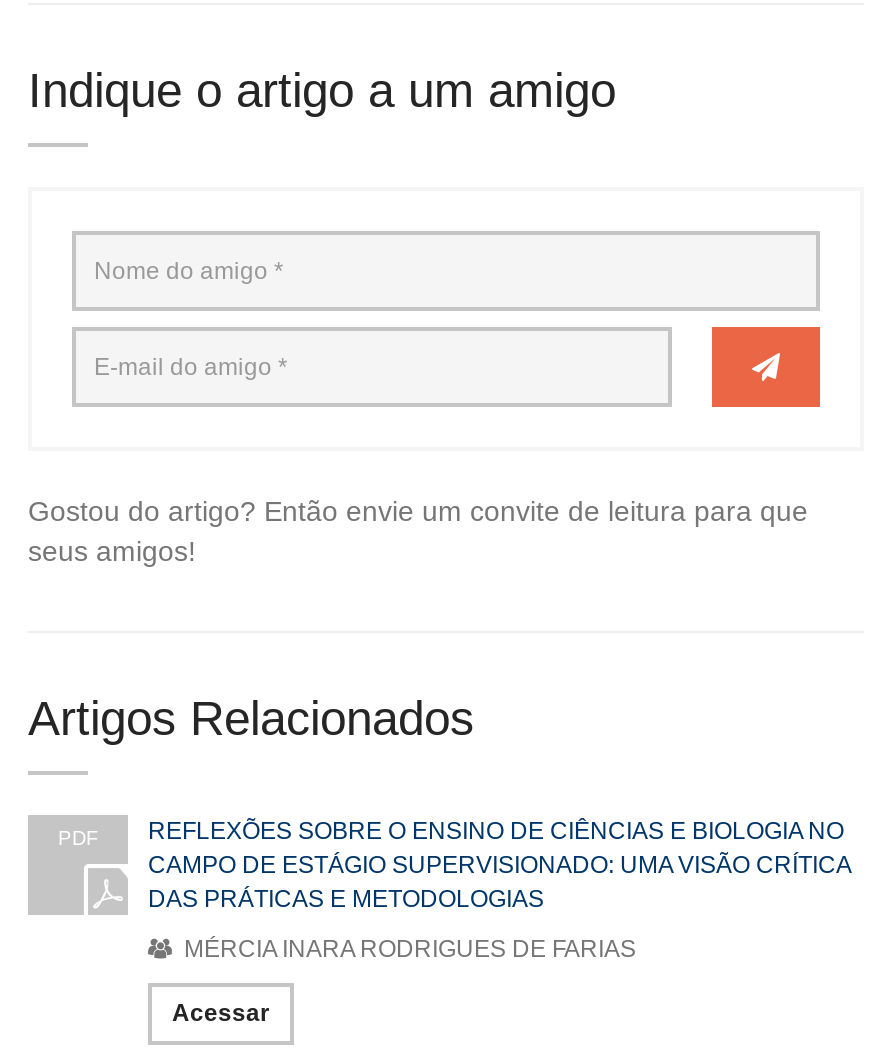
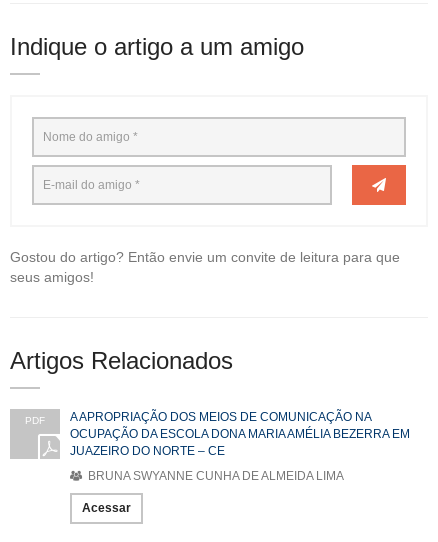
- REFLEXÕES SOBRE O ENSINO DE CIÊNCIAS E BIOLOGIA NO
- CAMPO DE ESTÁGIO SUPERVISIONADO: UMA VISÃO CRÍTICA
- DAS PRÁTICAS E METODOLOGIAS
+ A APROPRIAÇÃO DOS MEIOS DE COMUNICAÇÃO NA
+ OCUPAÇÃO DA ESCOLA DONA MARIA AMÉLIA BEZERRA EM
+ JUAZEIRO DO NORTE – CE

- MÉRCIA INARA RODRIGUES DE FARIAS
+ BRUNA SWYANNE CUNHA DE ALMEIDA LIMA
